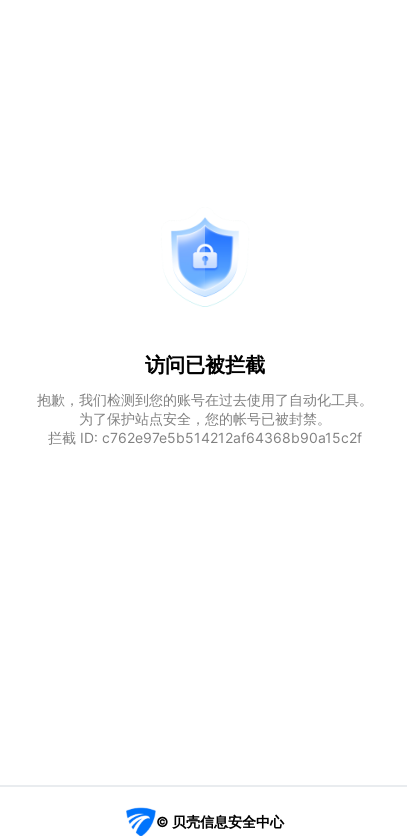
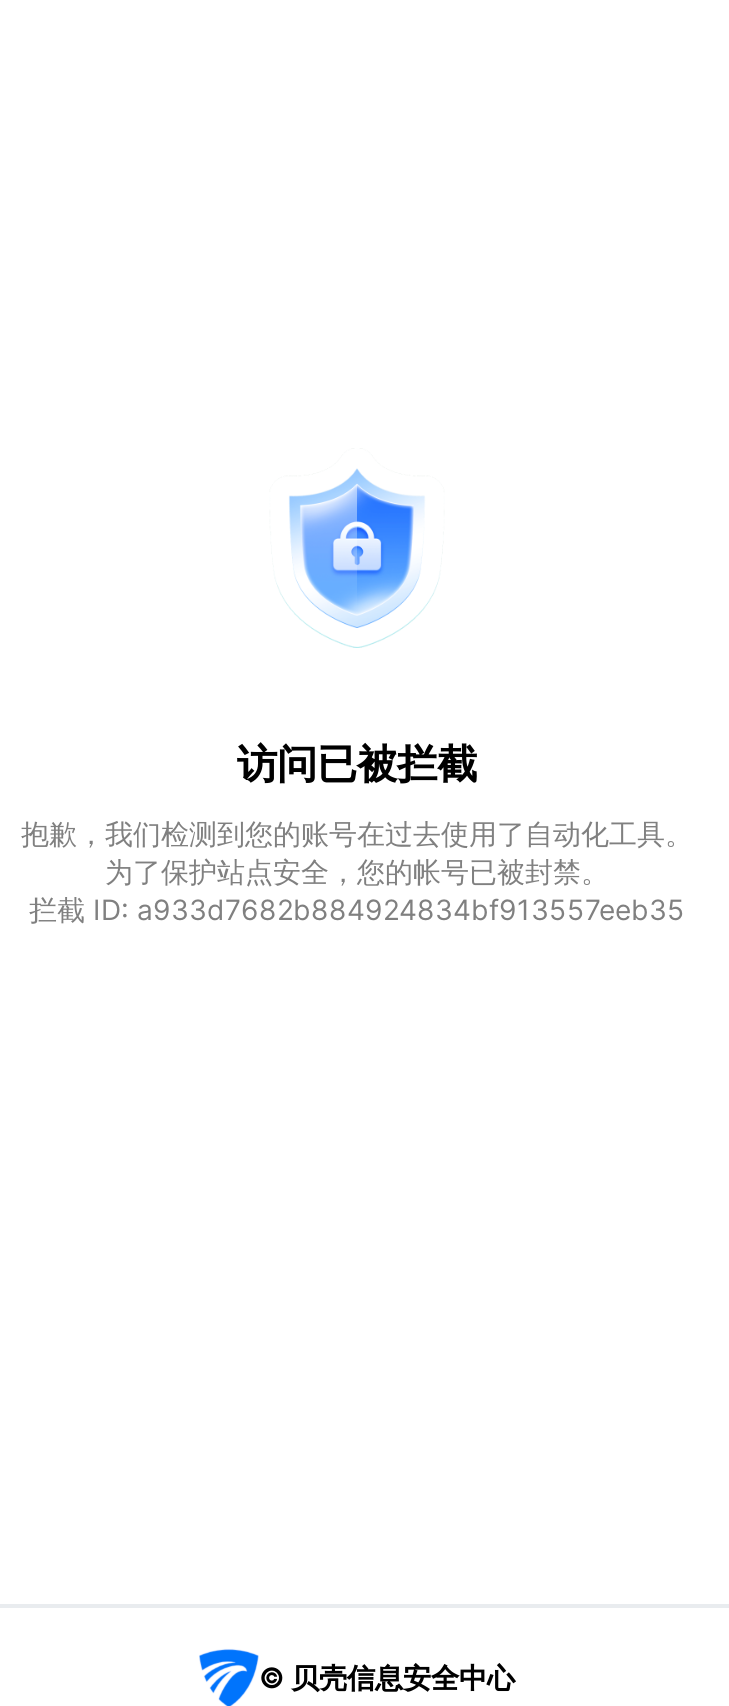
- 拦截 ID: c762e97e5b514212af64368b90a15c2f
+ 拦截 ID: a933d7682b884924834bf913557eeb35
